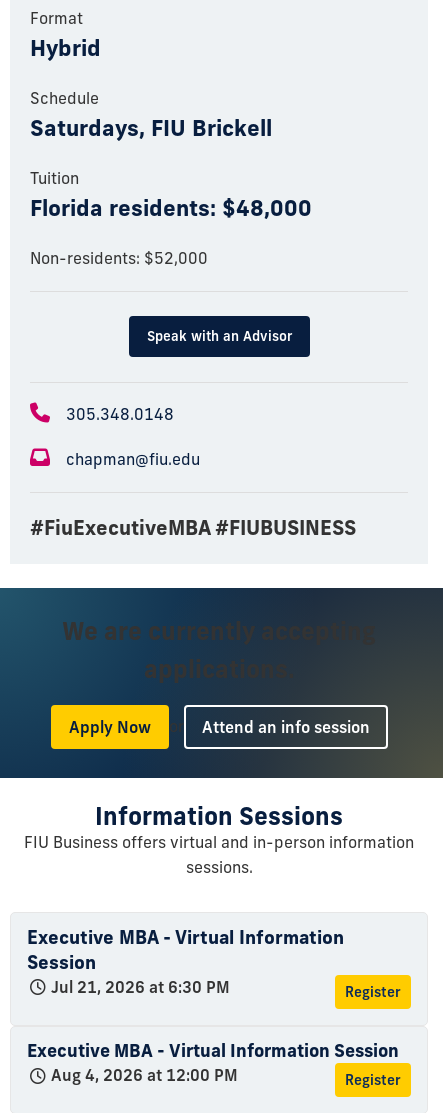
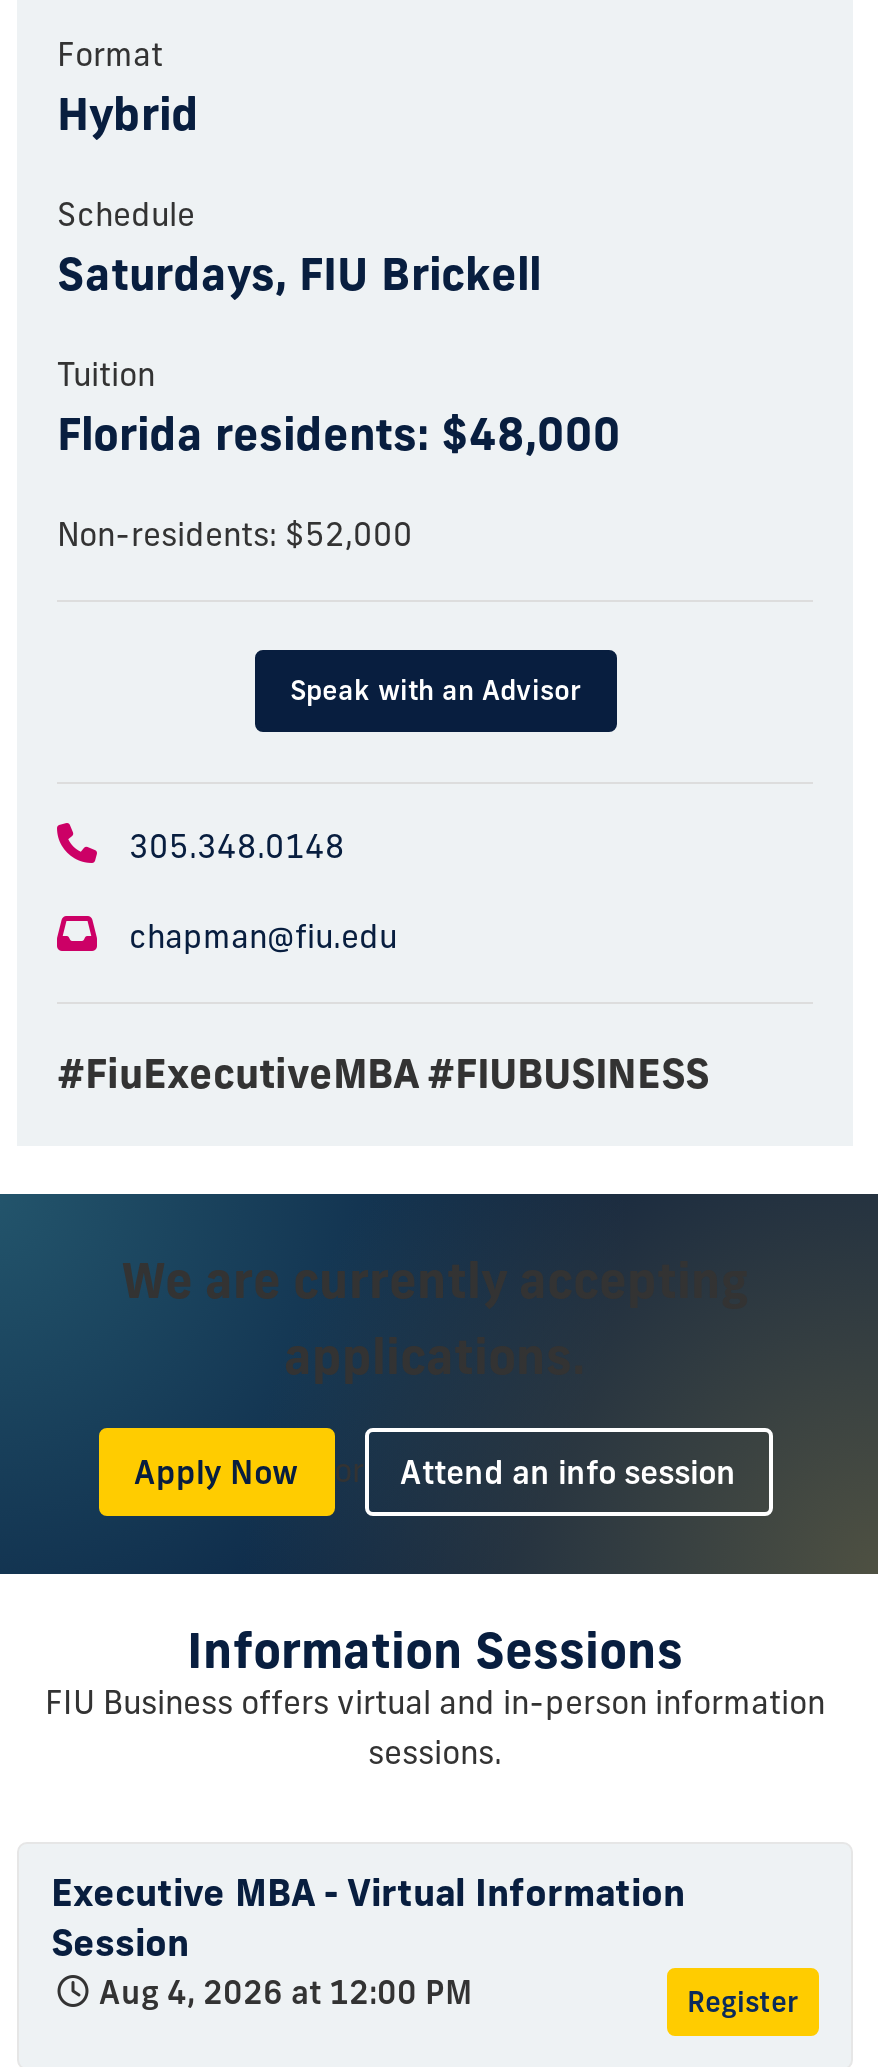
- Jul 21, 2026 at 6:30 PM
- Register
- Executive MBA - Virtual Information Session
